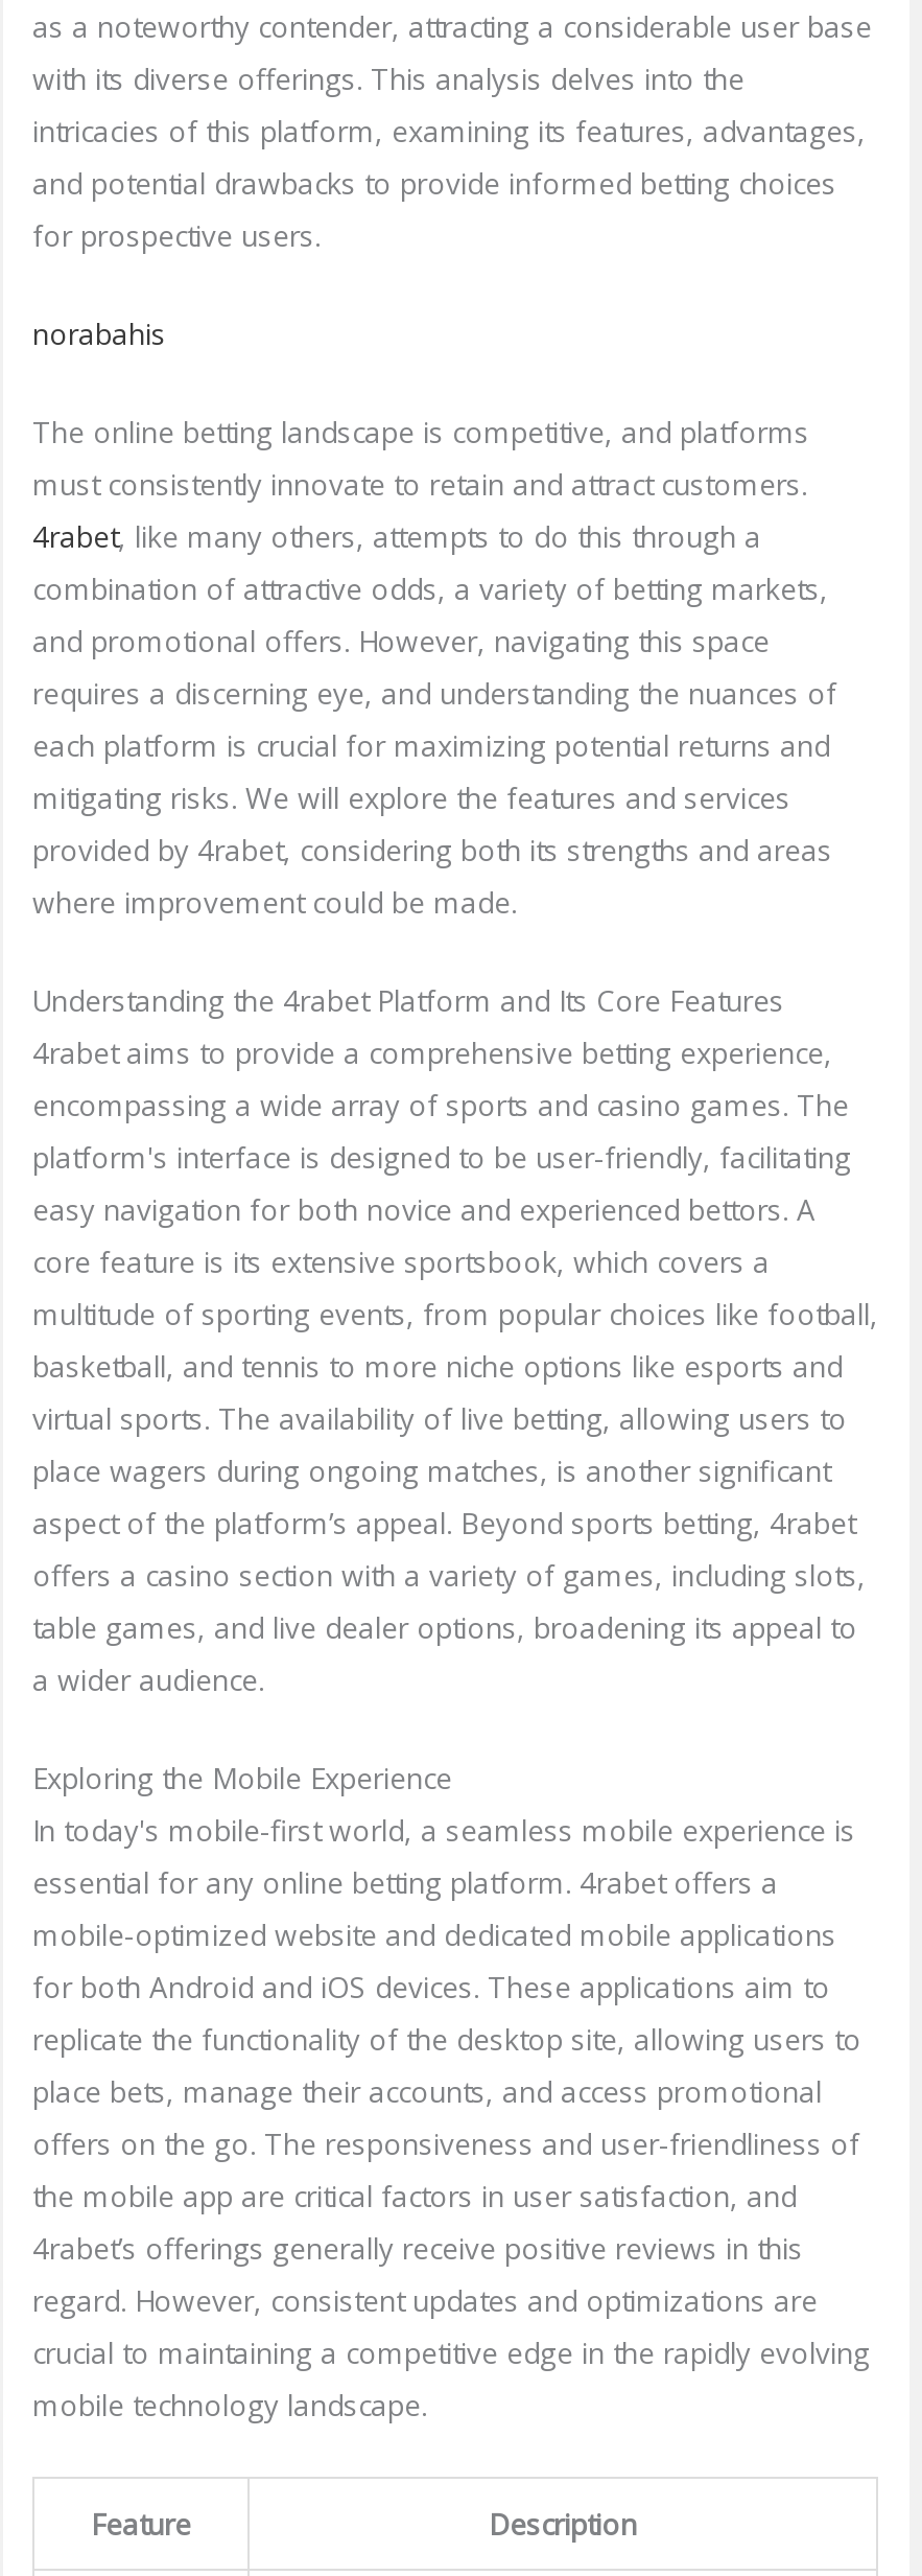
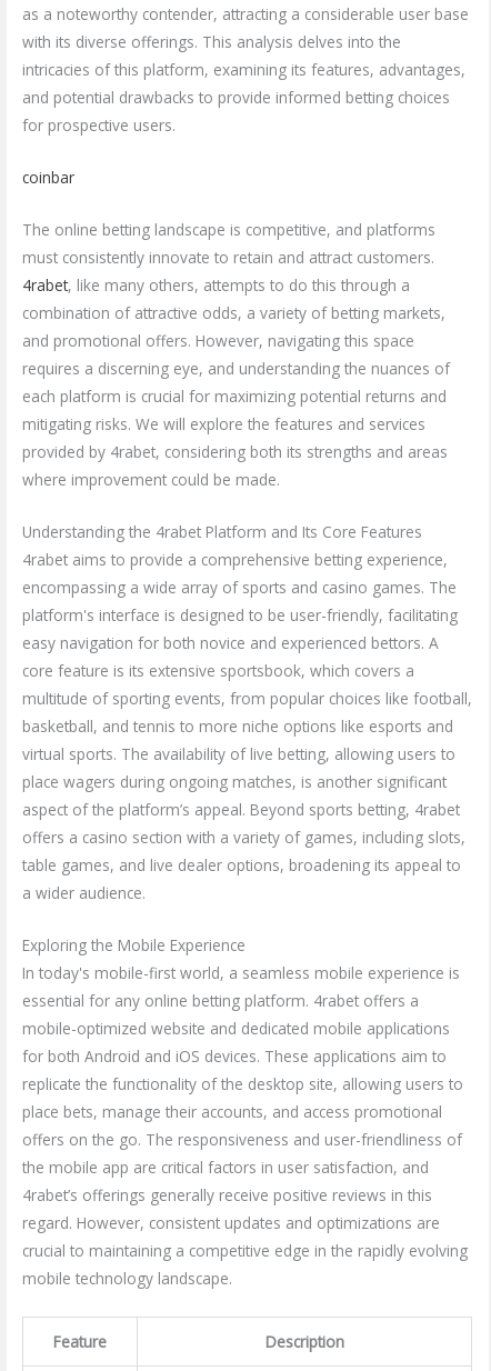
- norabahis
+ coinbar
